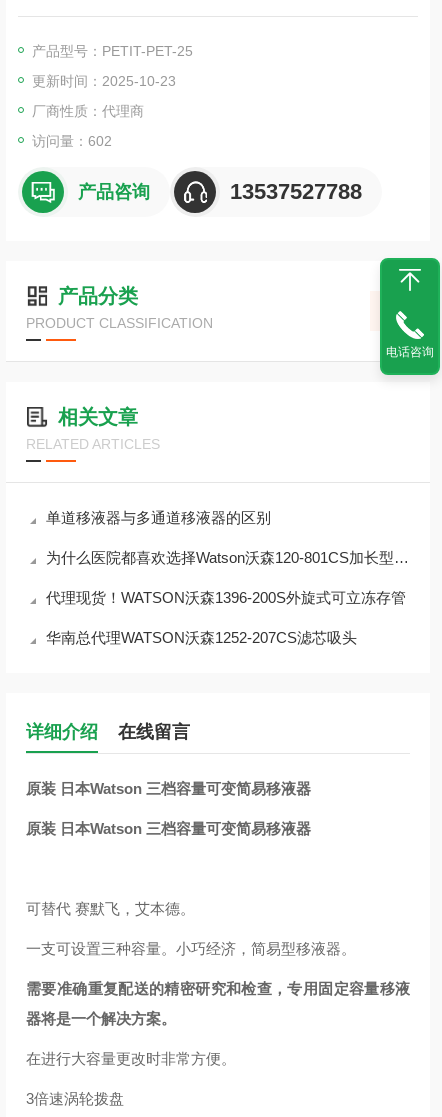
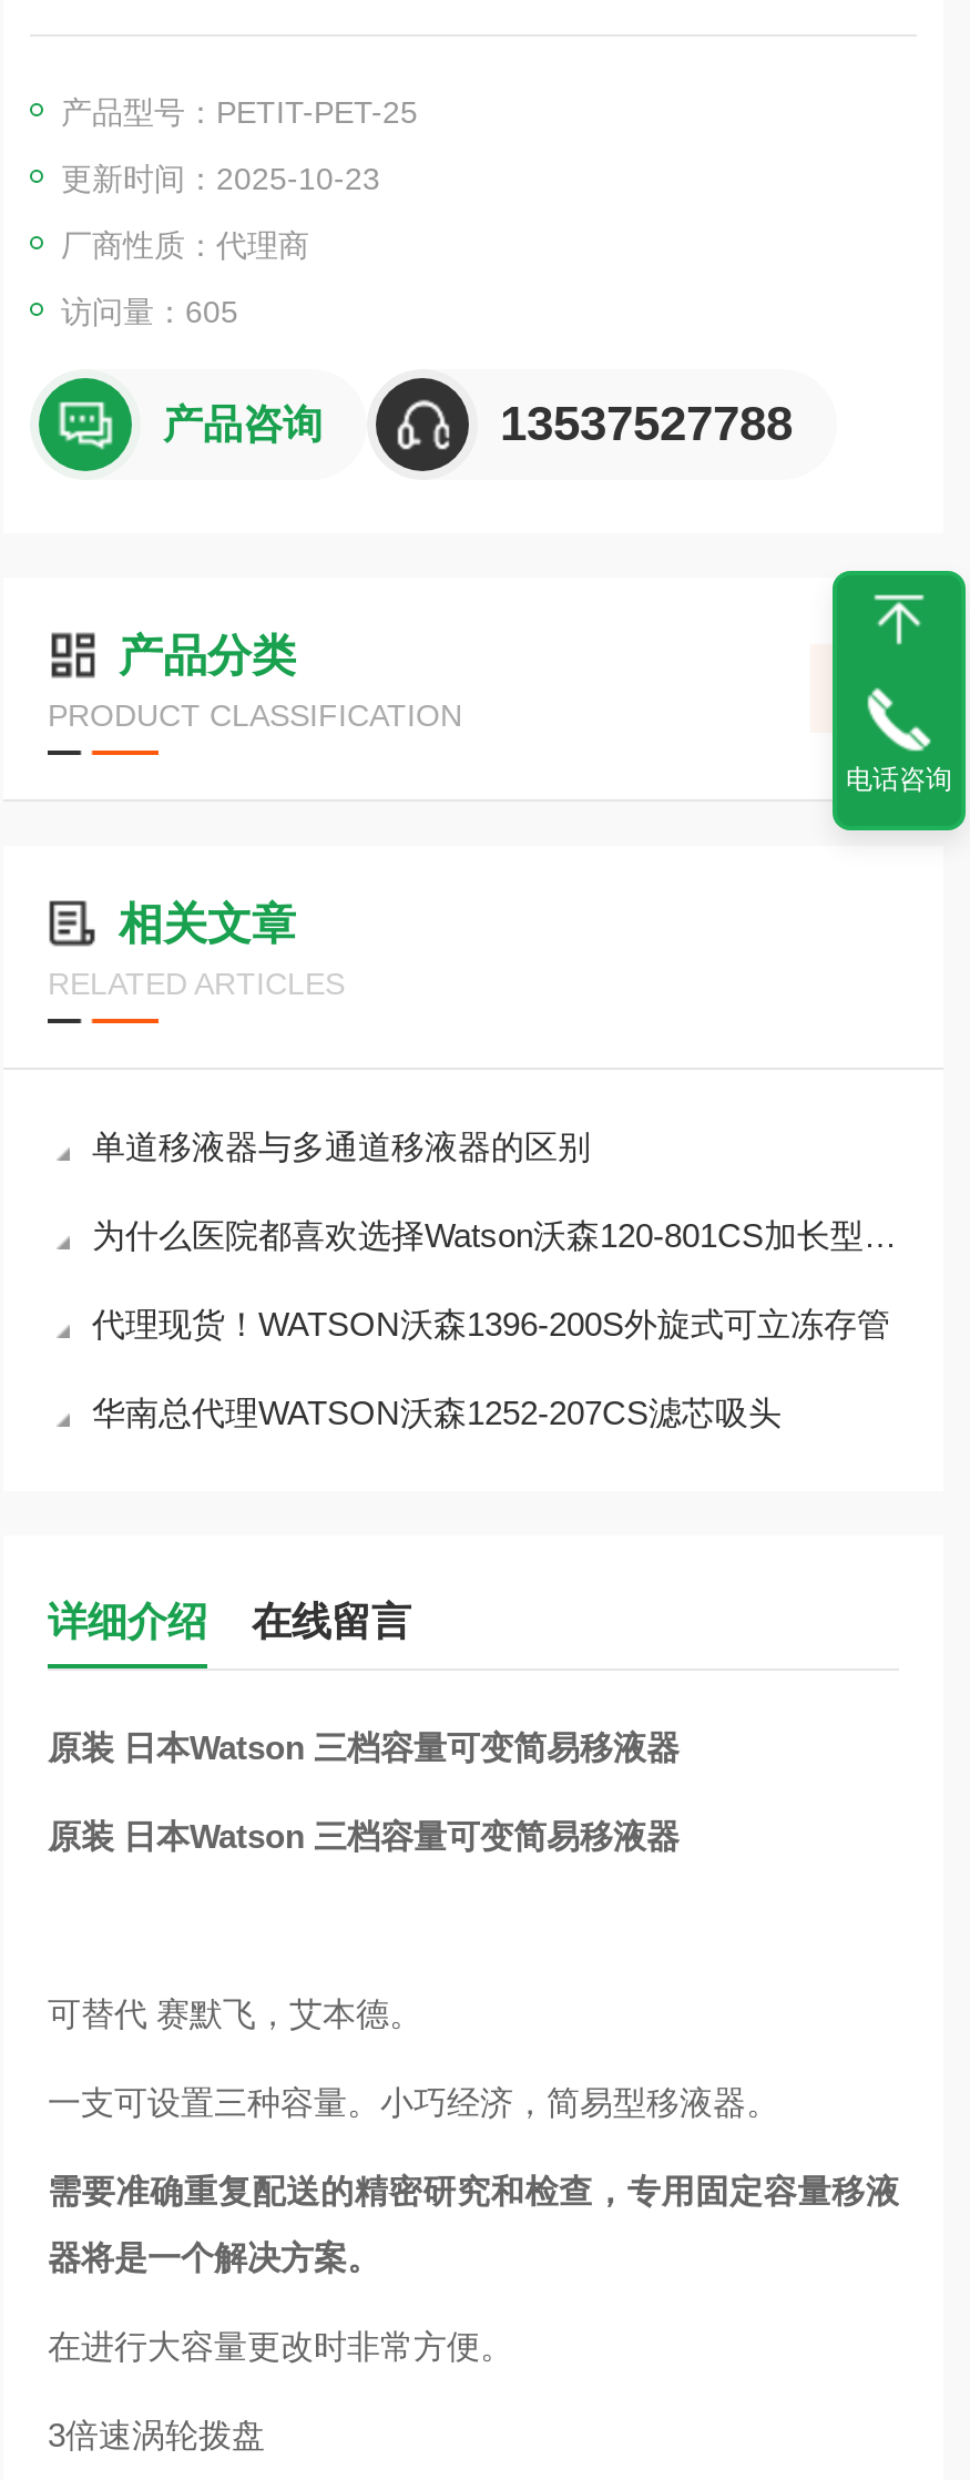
- 访问量：602
+ 访问量：605
